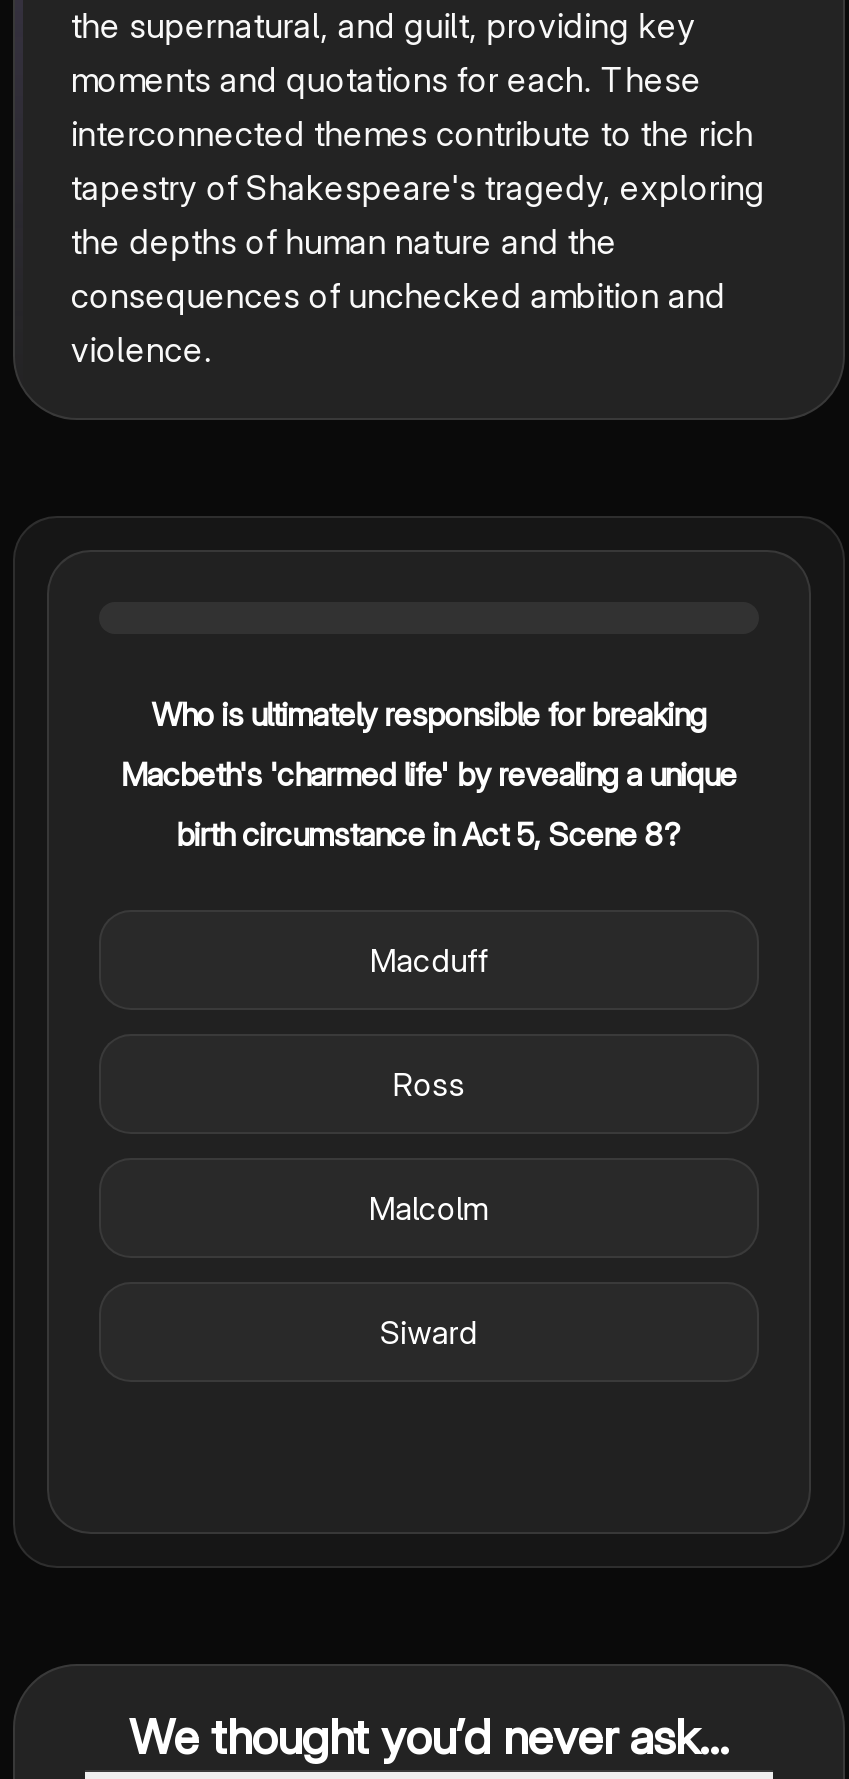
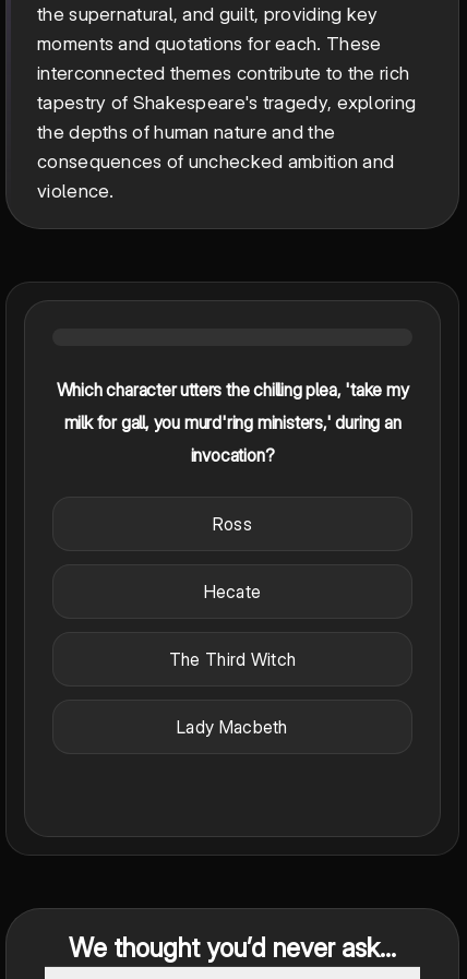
- Who is ultimately responsible for breaking
- Macbeth's 'charmed life' by revealing a unique
- birth circumstance in Act 5, Scene 8?
- Macduff
+ Which character utters the chilling plea, 'take my
+ milk for gall, you murd'ring ministers,' during an
+ invocation?

moved up: Ross

- Malcolm
- Siward
+ Hecate
+ The Third Witch
+ Lady Macbeth
